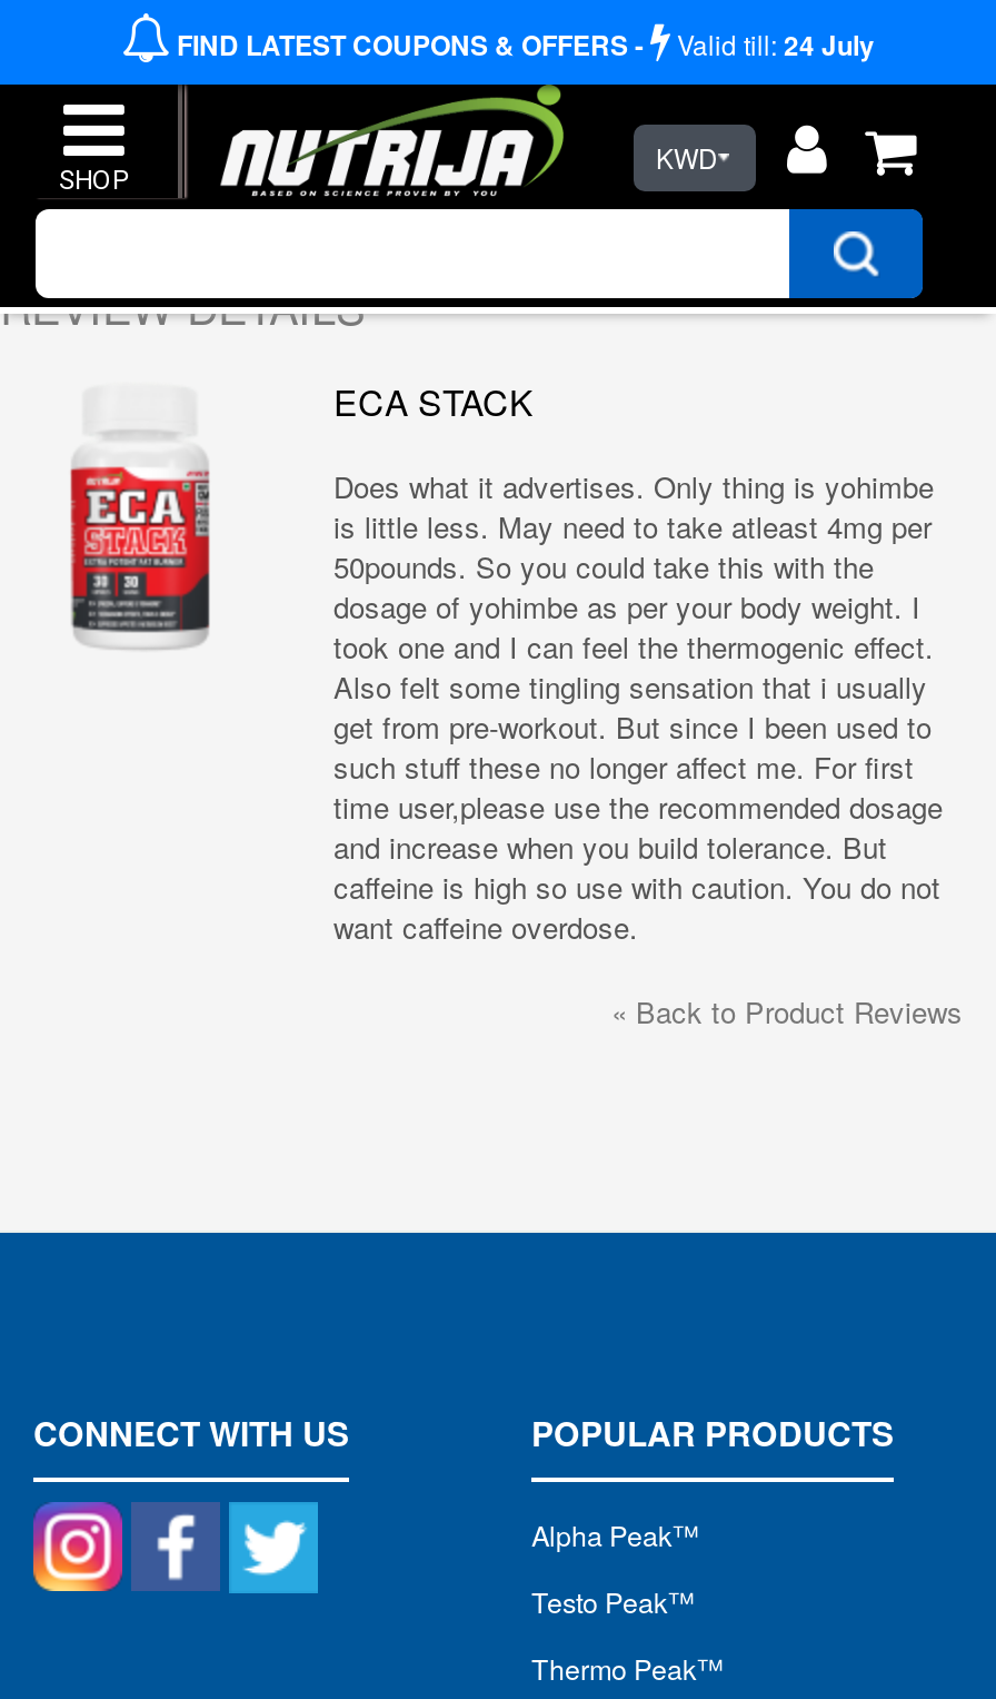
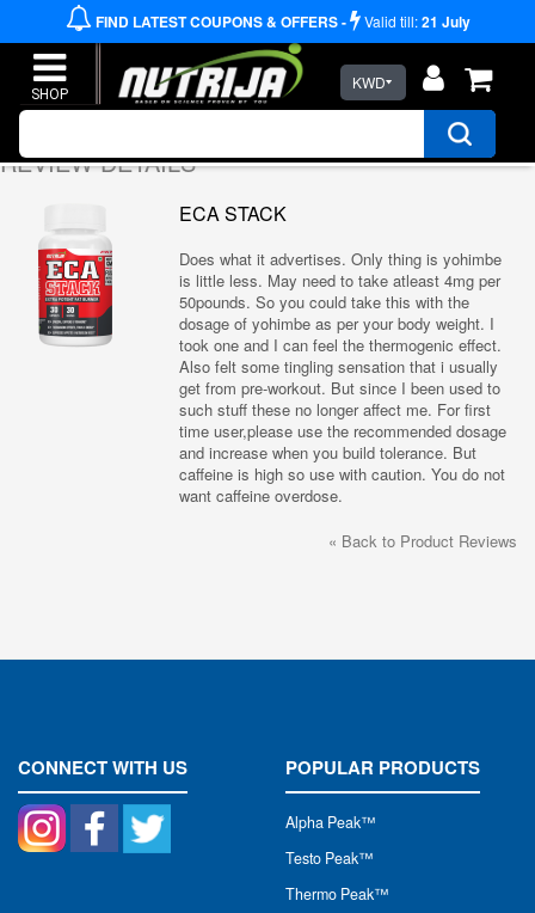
- FIND LATEST COUPONS & OFFERS - Valid till: 24 July
+ FIND LATEST COUPONS & OFFERS - Valid till: 21 July
